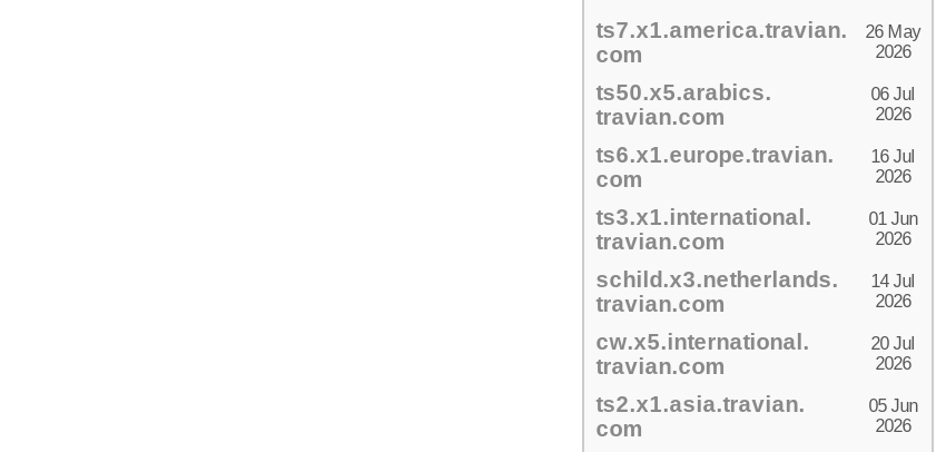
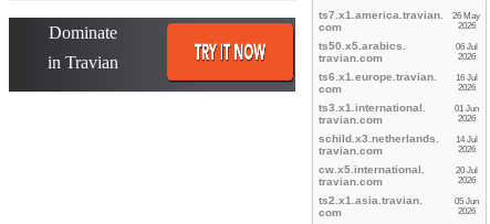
+ [image]
